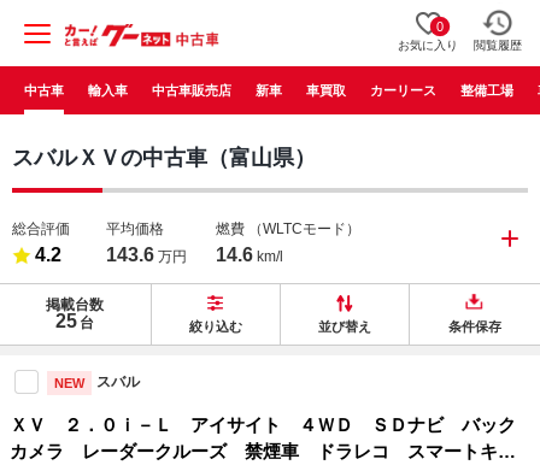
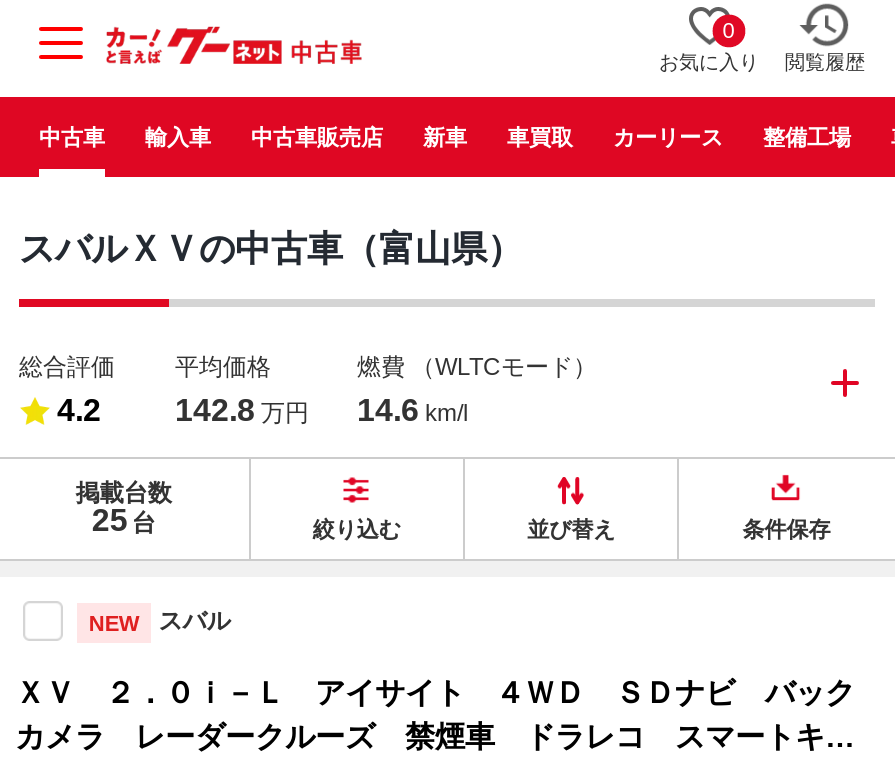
- 143.6万円 14.6 km/l
+ 142.8万円 14.6 km/l
